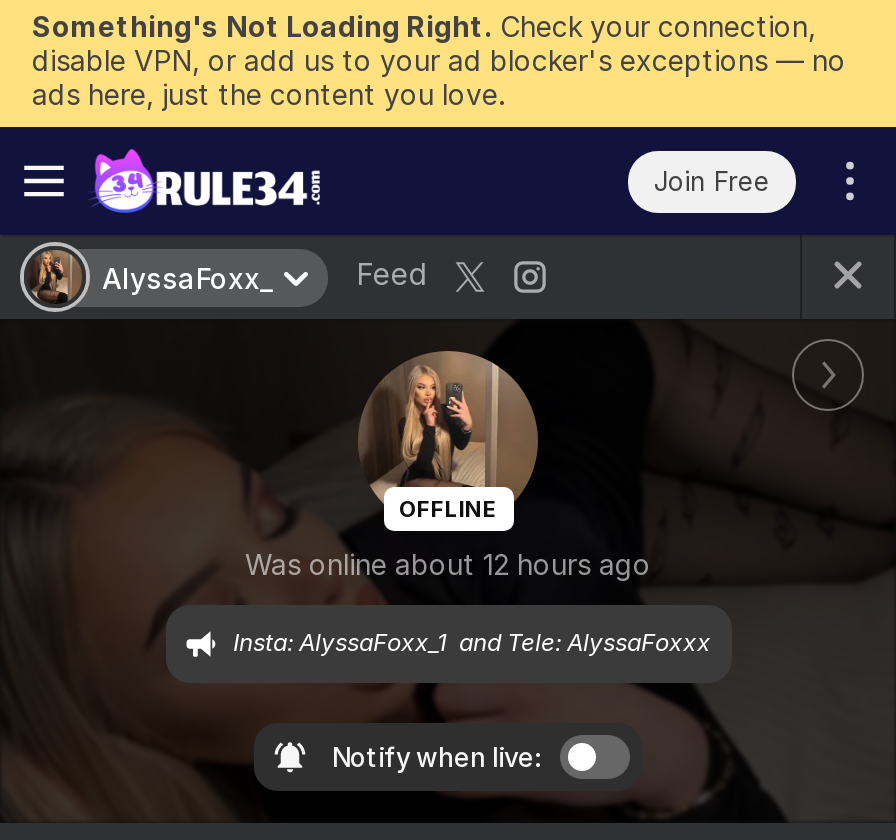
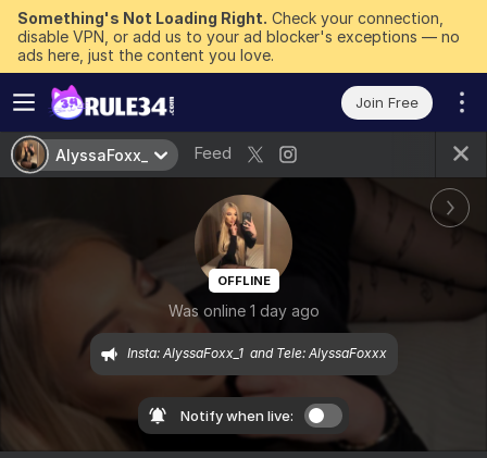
- Was online about 12 hours ago
+ Was online 1 day ago
